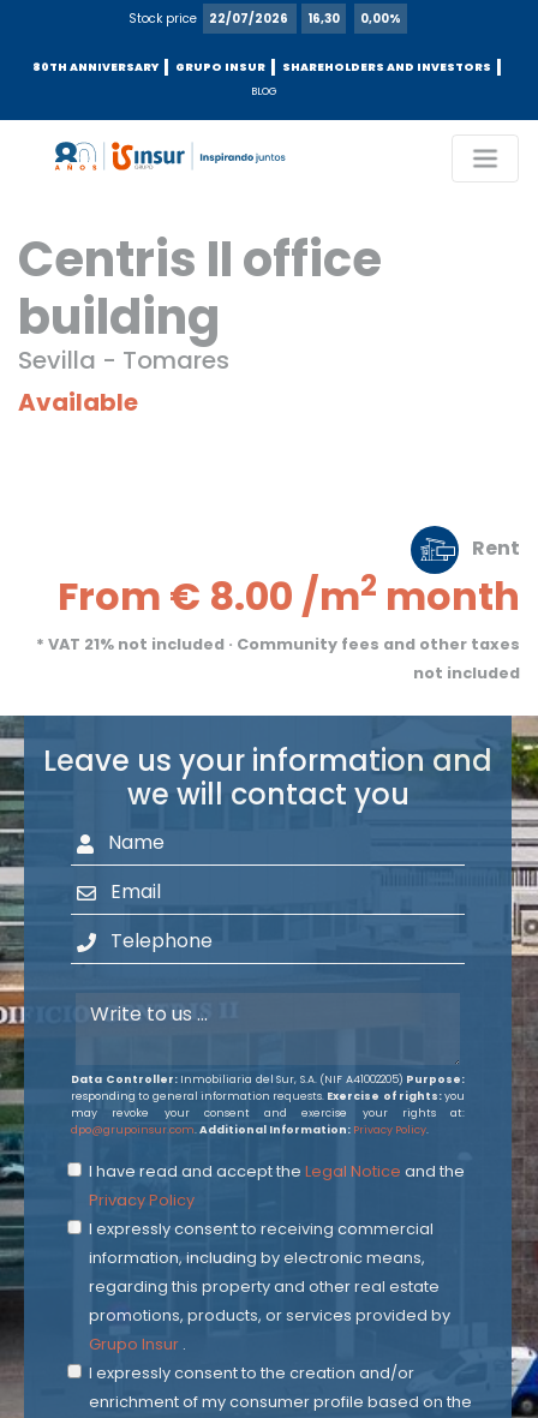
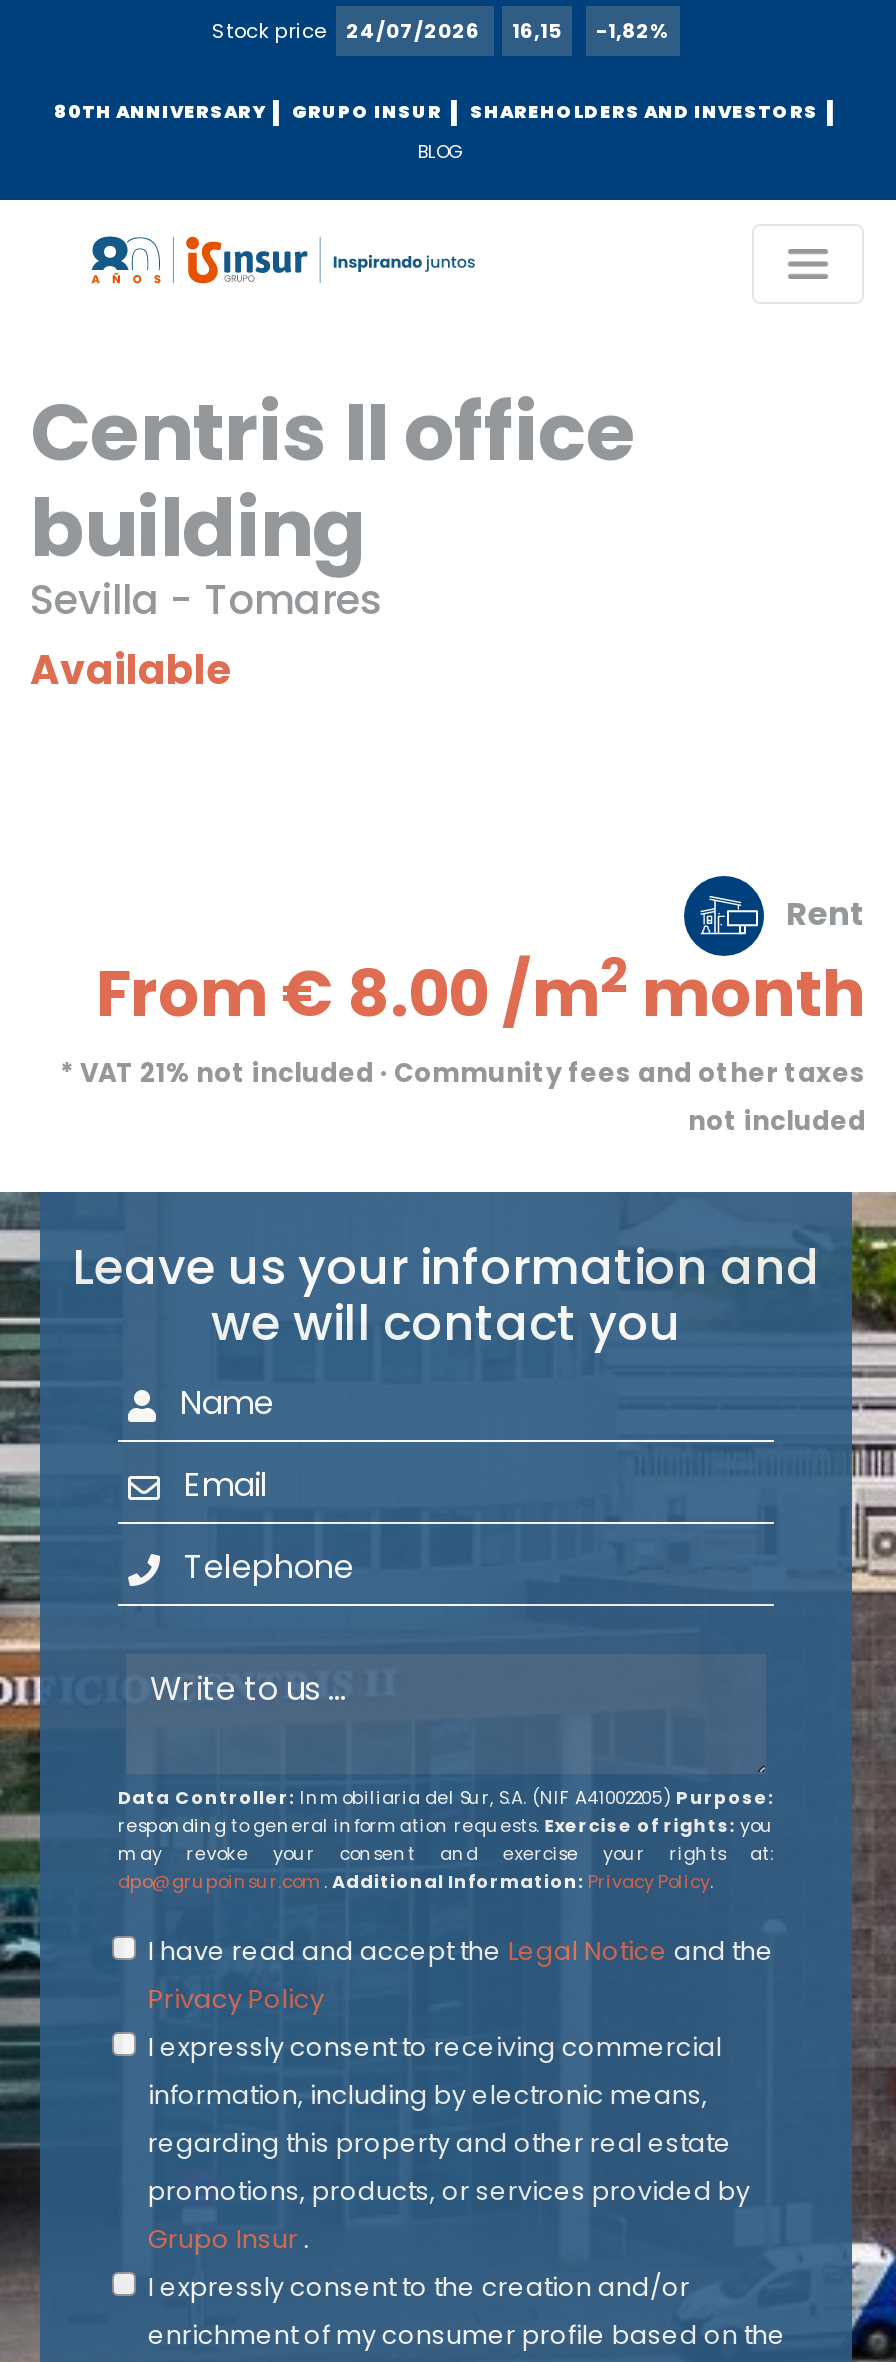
- Stock price 22/07/2026
+ Stock price 24/07/2026

- 16,30
+ 16,15

- 0,00%
+ -1,82%
